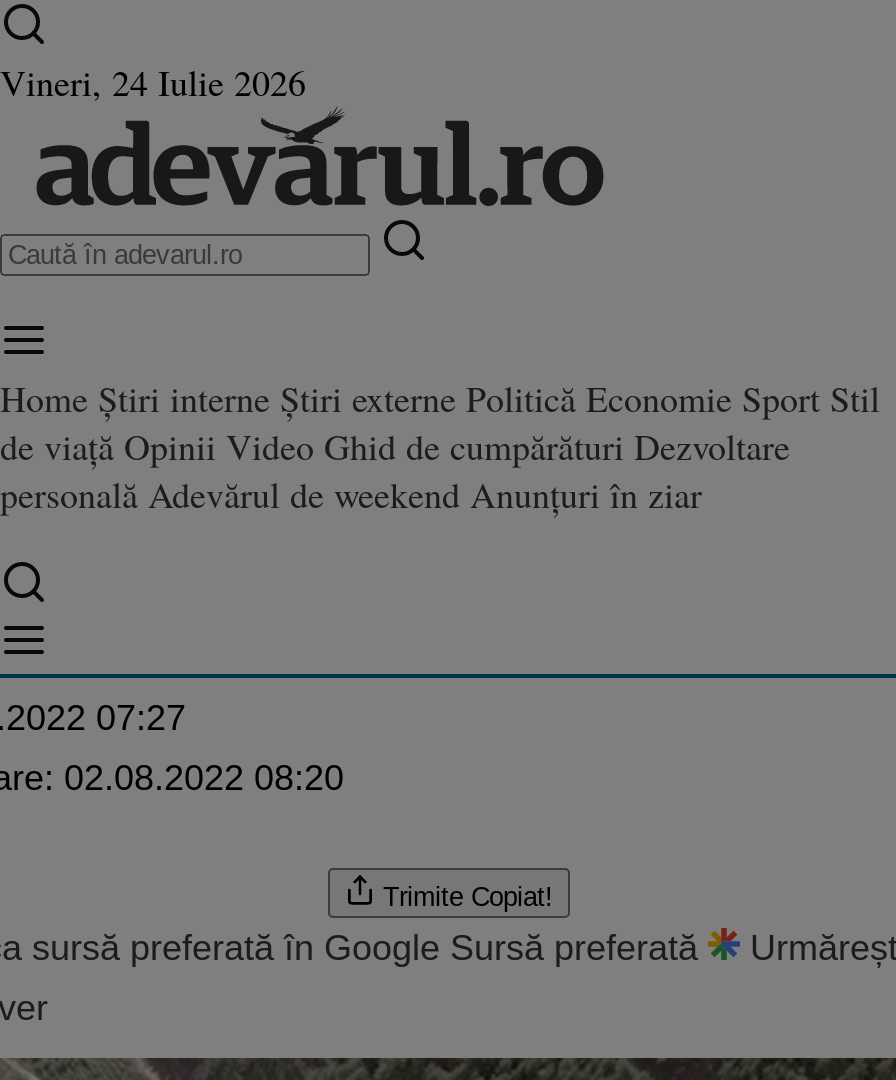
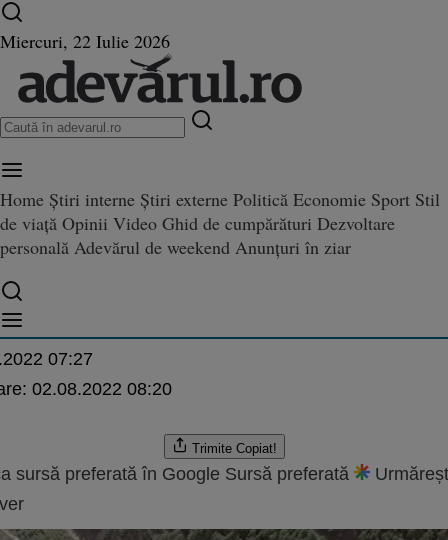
- Vineri, 24 Iulie 2026
+ Miercuri, 22 Iulie 2026
